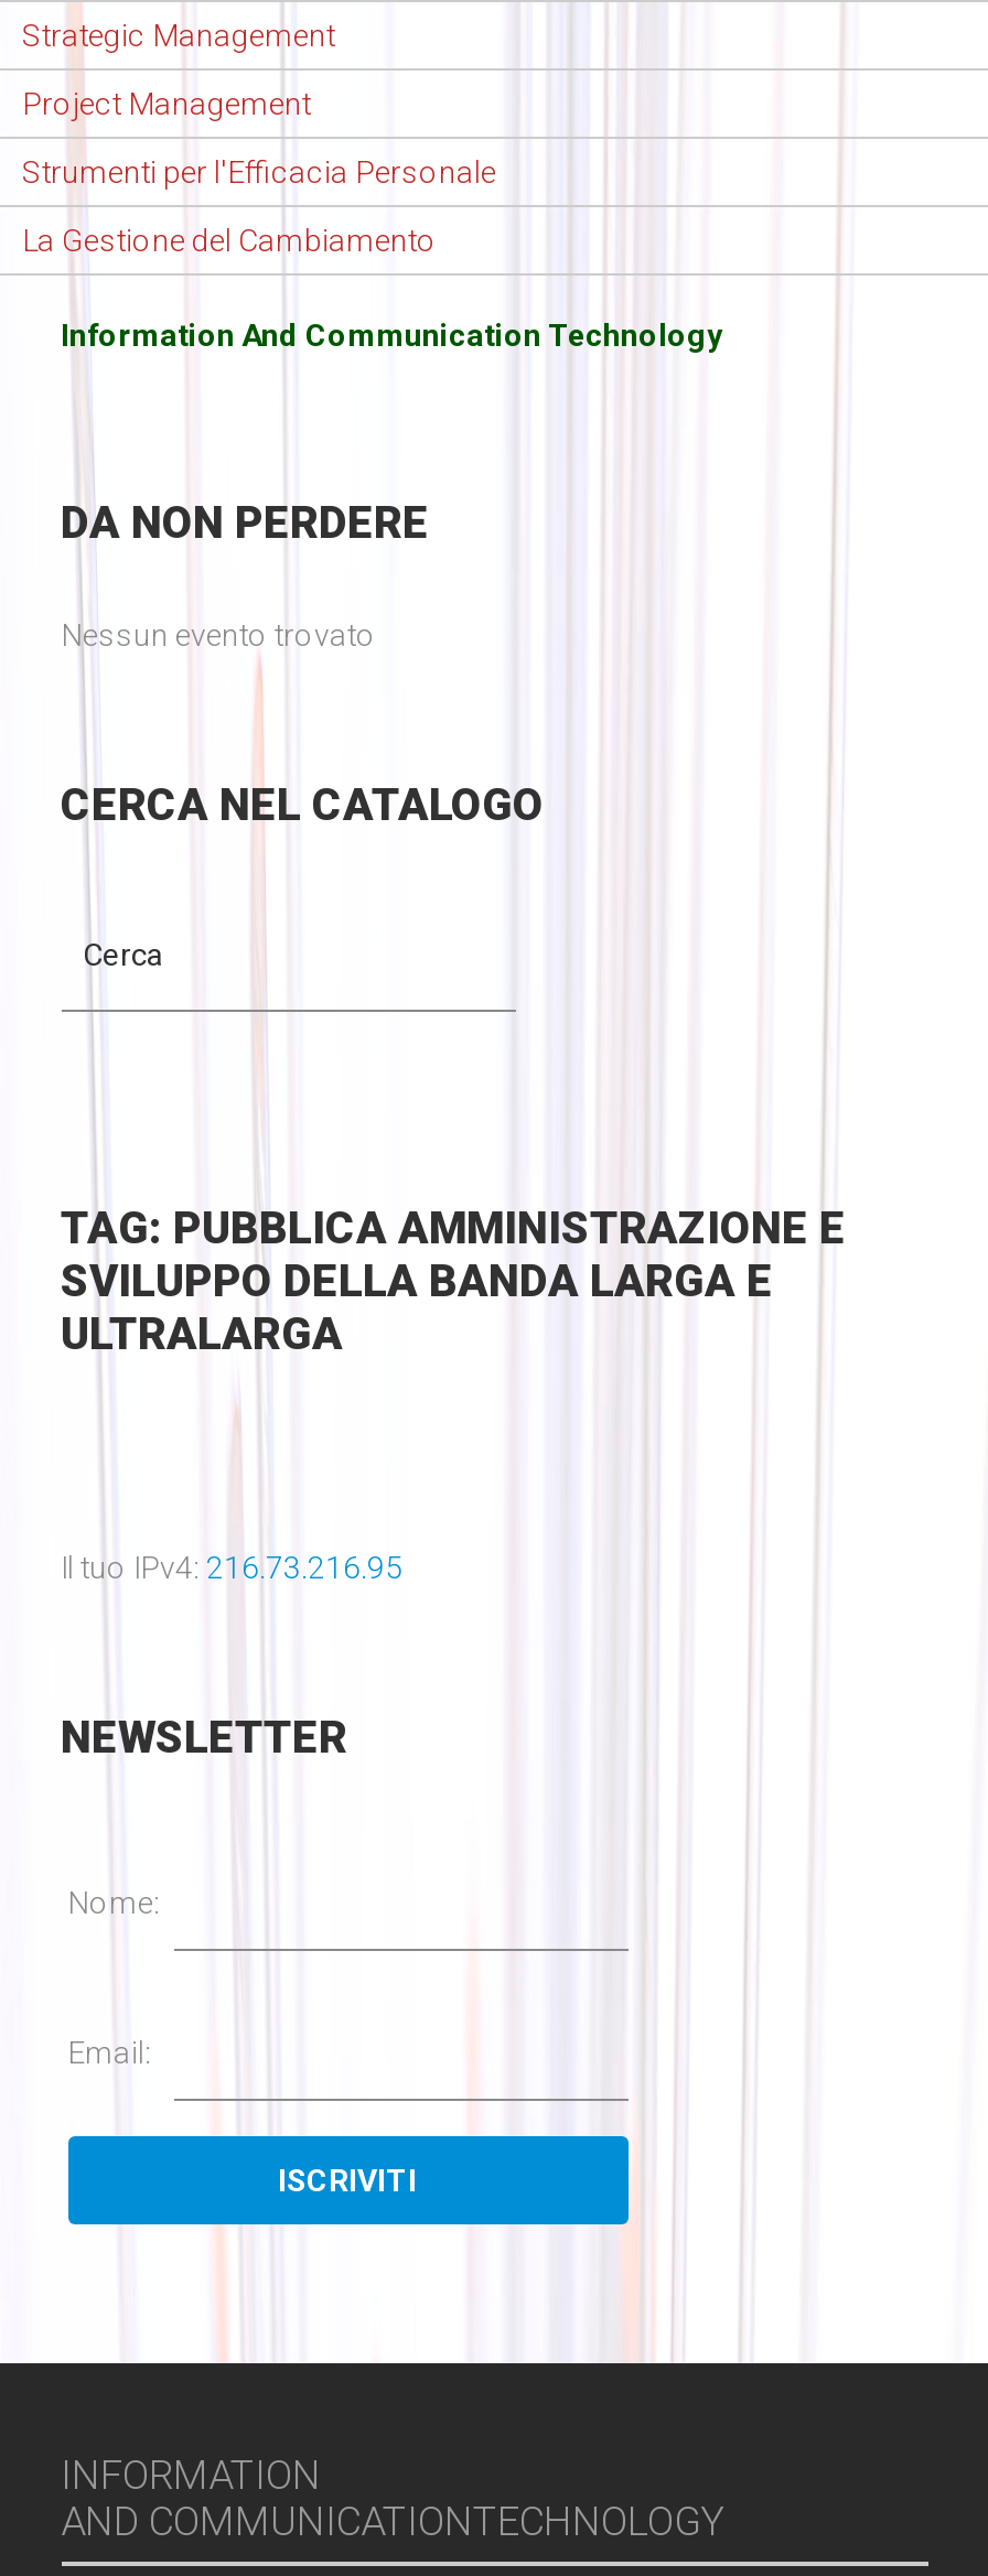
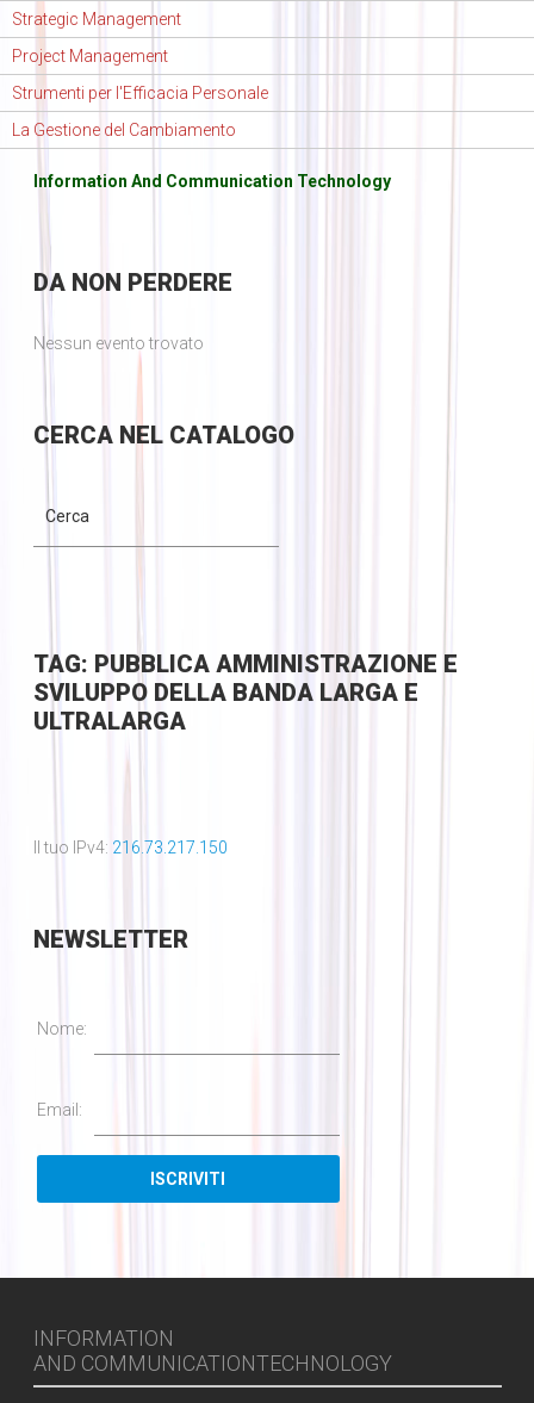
- Il tuo IPv4: 216.73.216.95
+ Il tuo IPv4: 216.73.217.150
